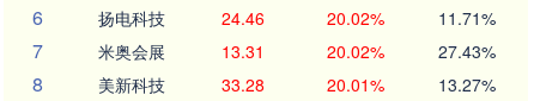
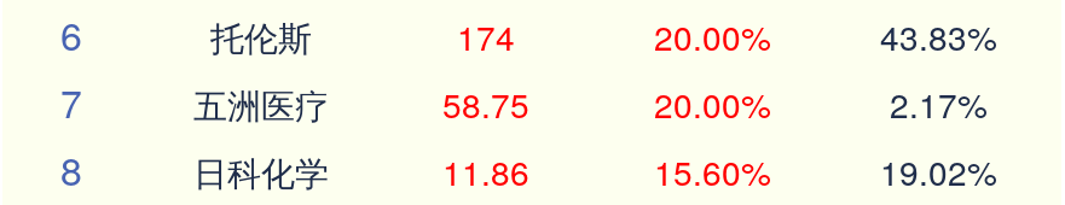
- 扬电科技
- 24.46
- 20.02%
- 11.71%
+ 托伦斯
+ 174
+ 20.00%
+ 43.83%

- 米奥会展
- 13.31
- 20.02%
- 27.43%
+ 五洲医疗
+ 58.75
+ 20.00%
+ 2.17%

- 美新科技
- 33.28
- 20.01%
- 13.27%
+ 日科化学
+ 11.86
+ 15.60%
+ 19.02%
